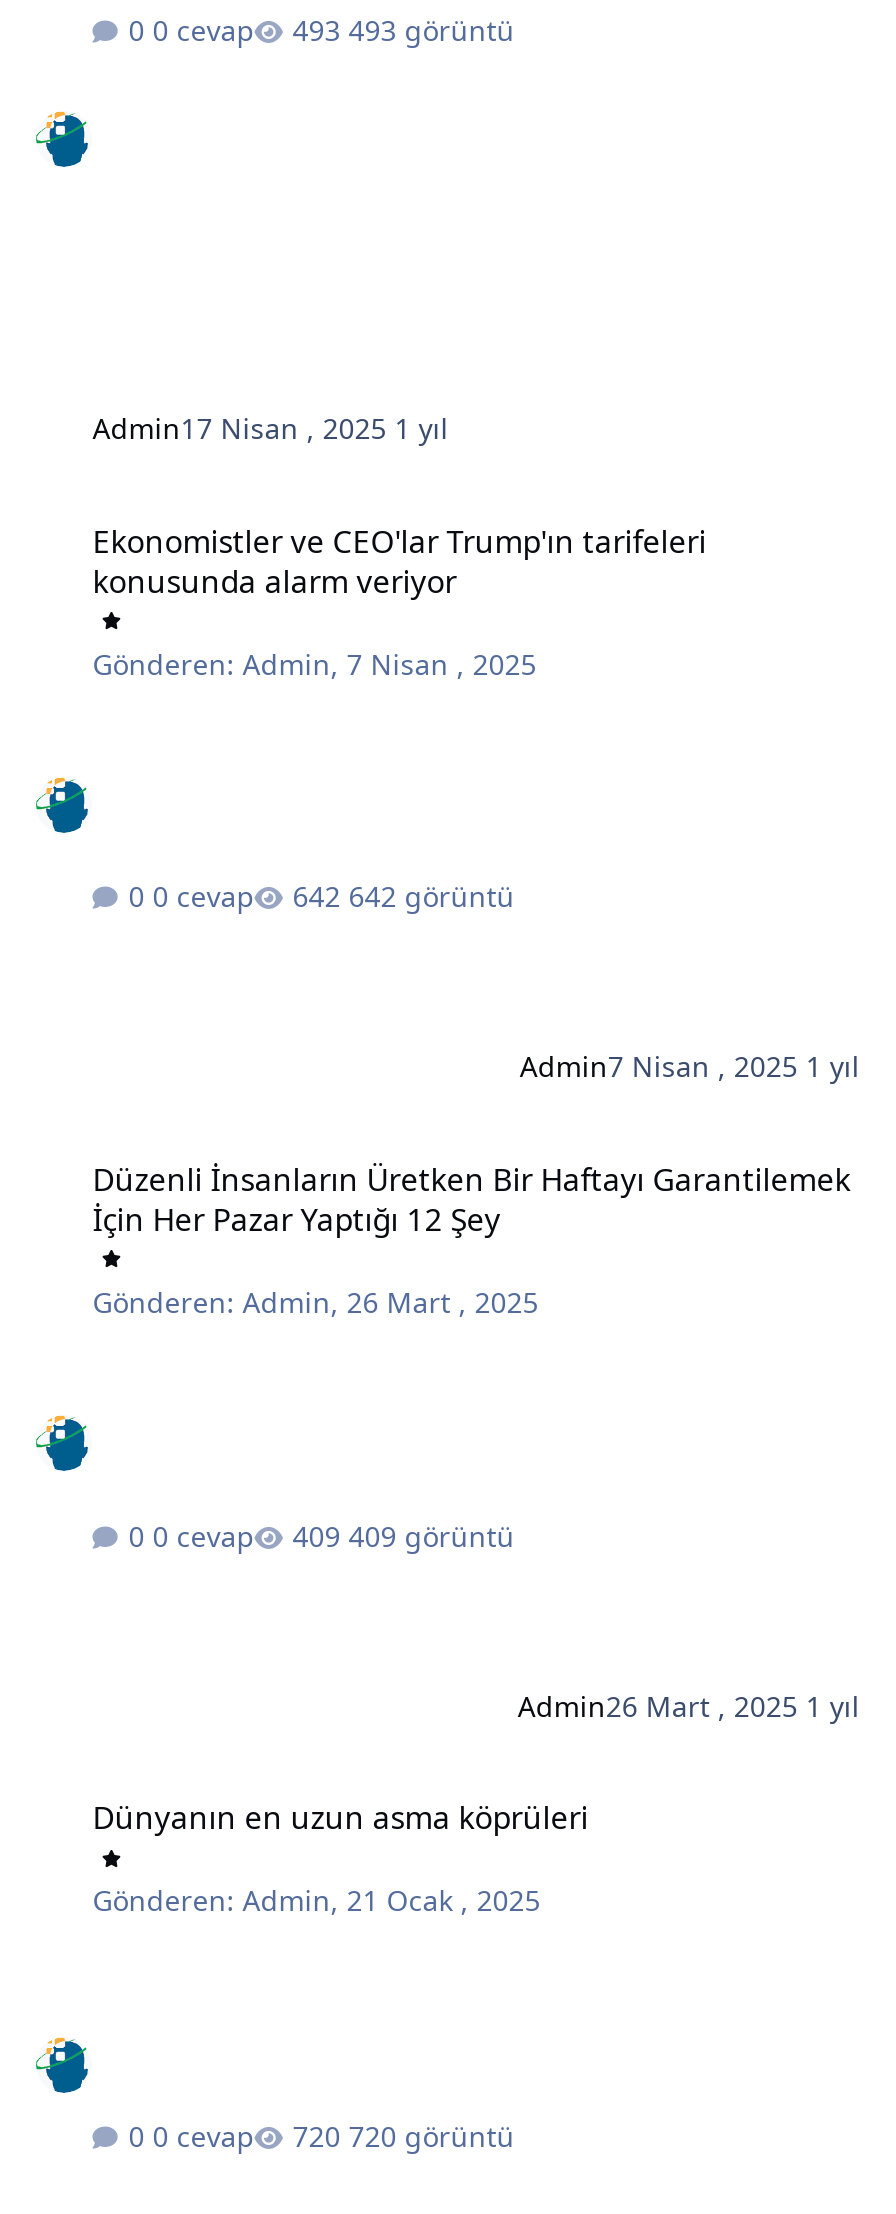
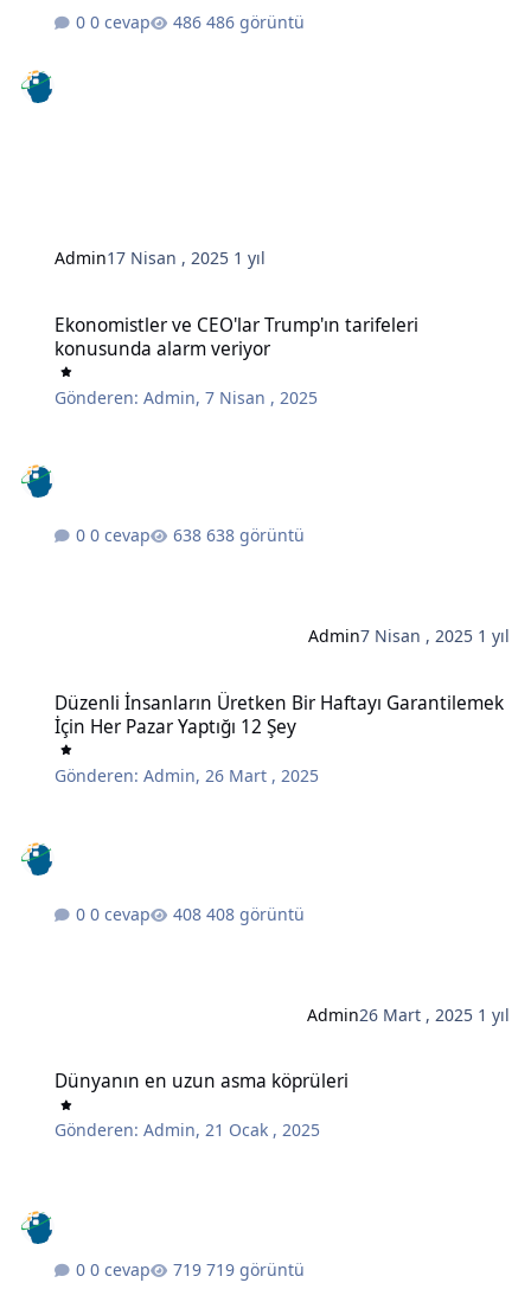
- 493 görüntü
+ 486 görüntü

- 642 görüntü
+ 638 görüntü

- 409 görüntü
+ 408 görüntü

- 720 görüntü
+ 719 görüntü
